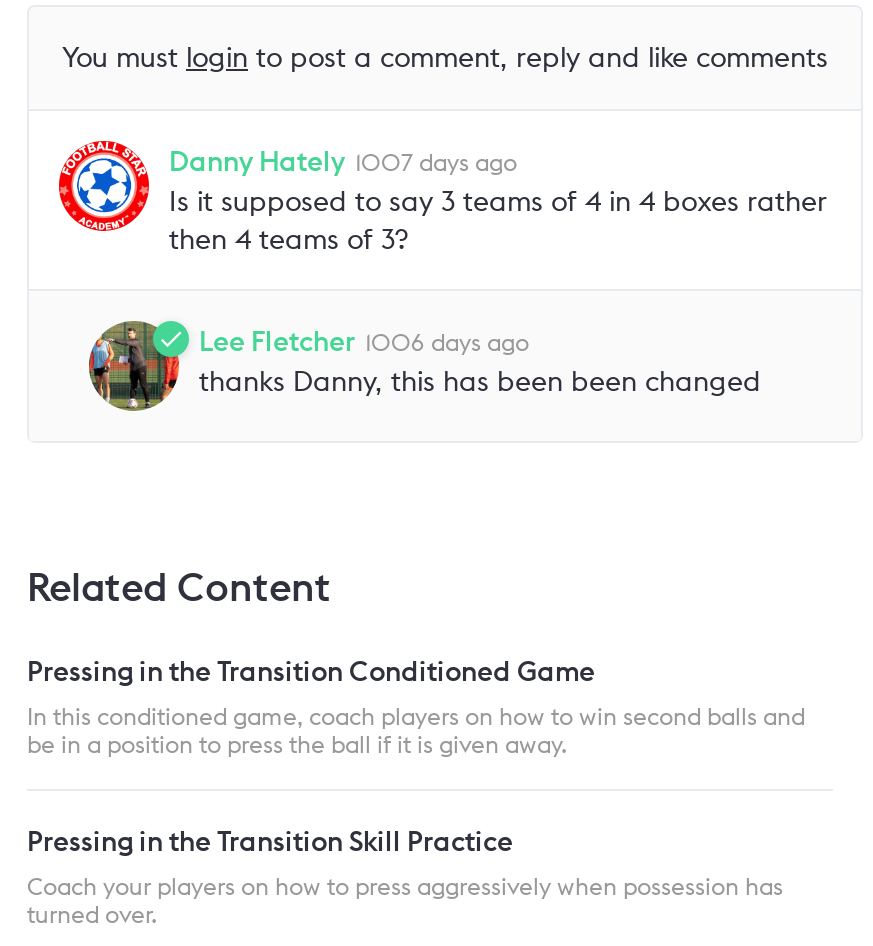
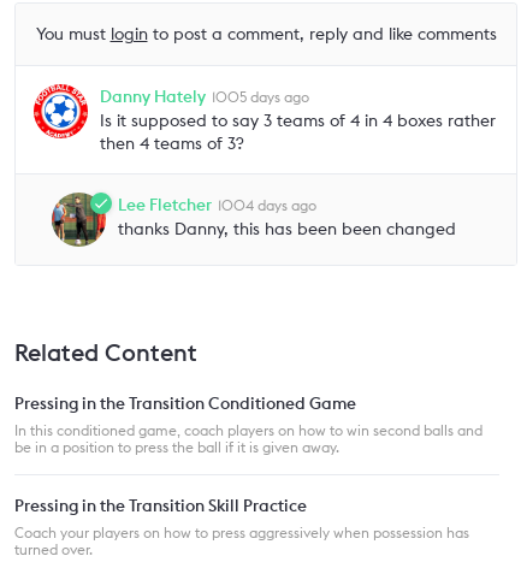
- Danny Hately 1007 days ago
+ Danny Hately 1005 days ago

- Lee Fletcher 1006 days ago
+ Lee Fletcher 1004 days ago
